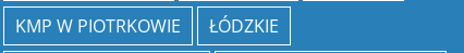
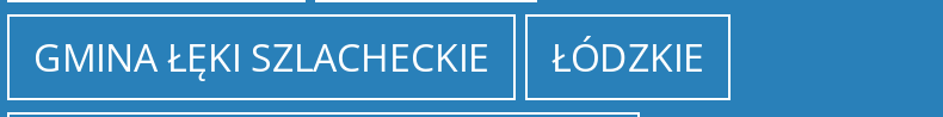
- KMP W PIOTRKOWIE
+ GMINA ŁĘKI SZLACHECKIE
